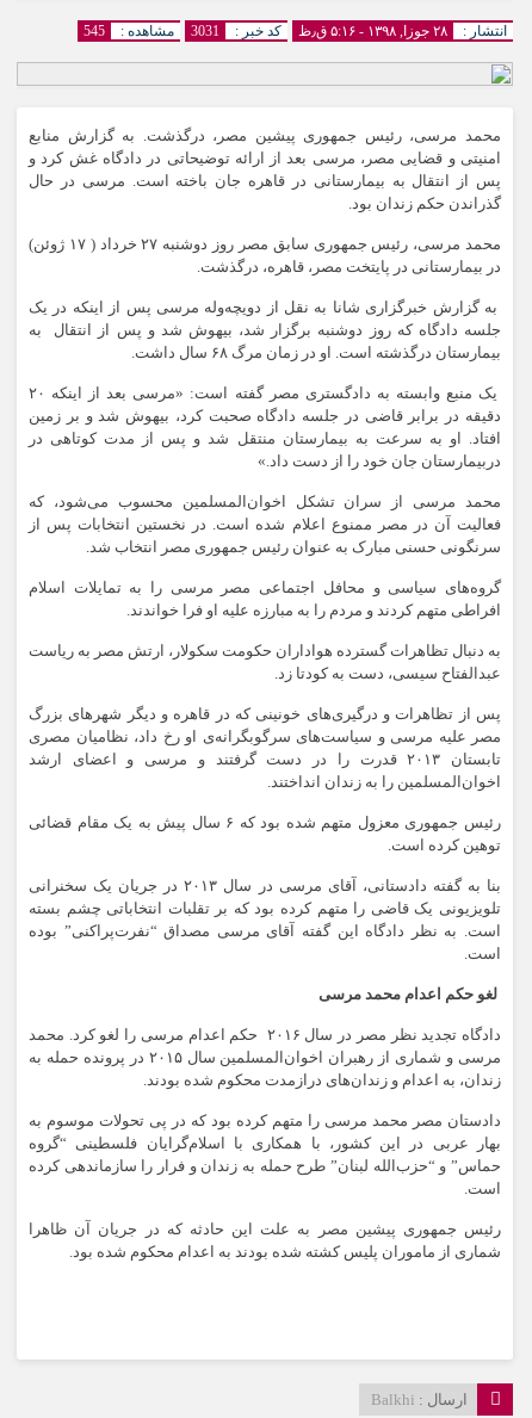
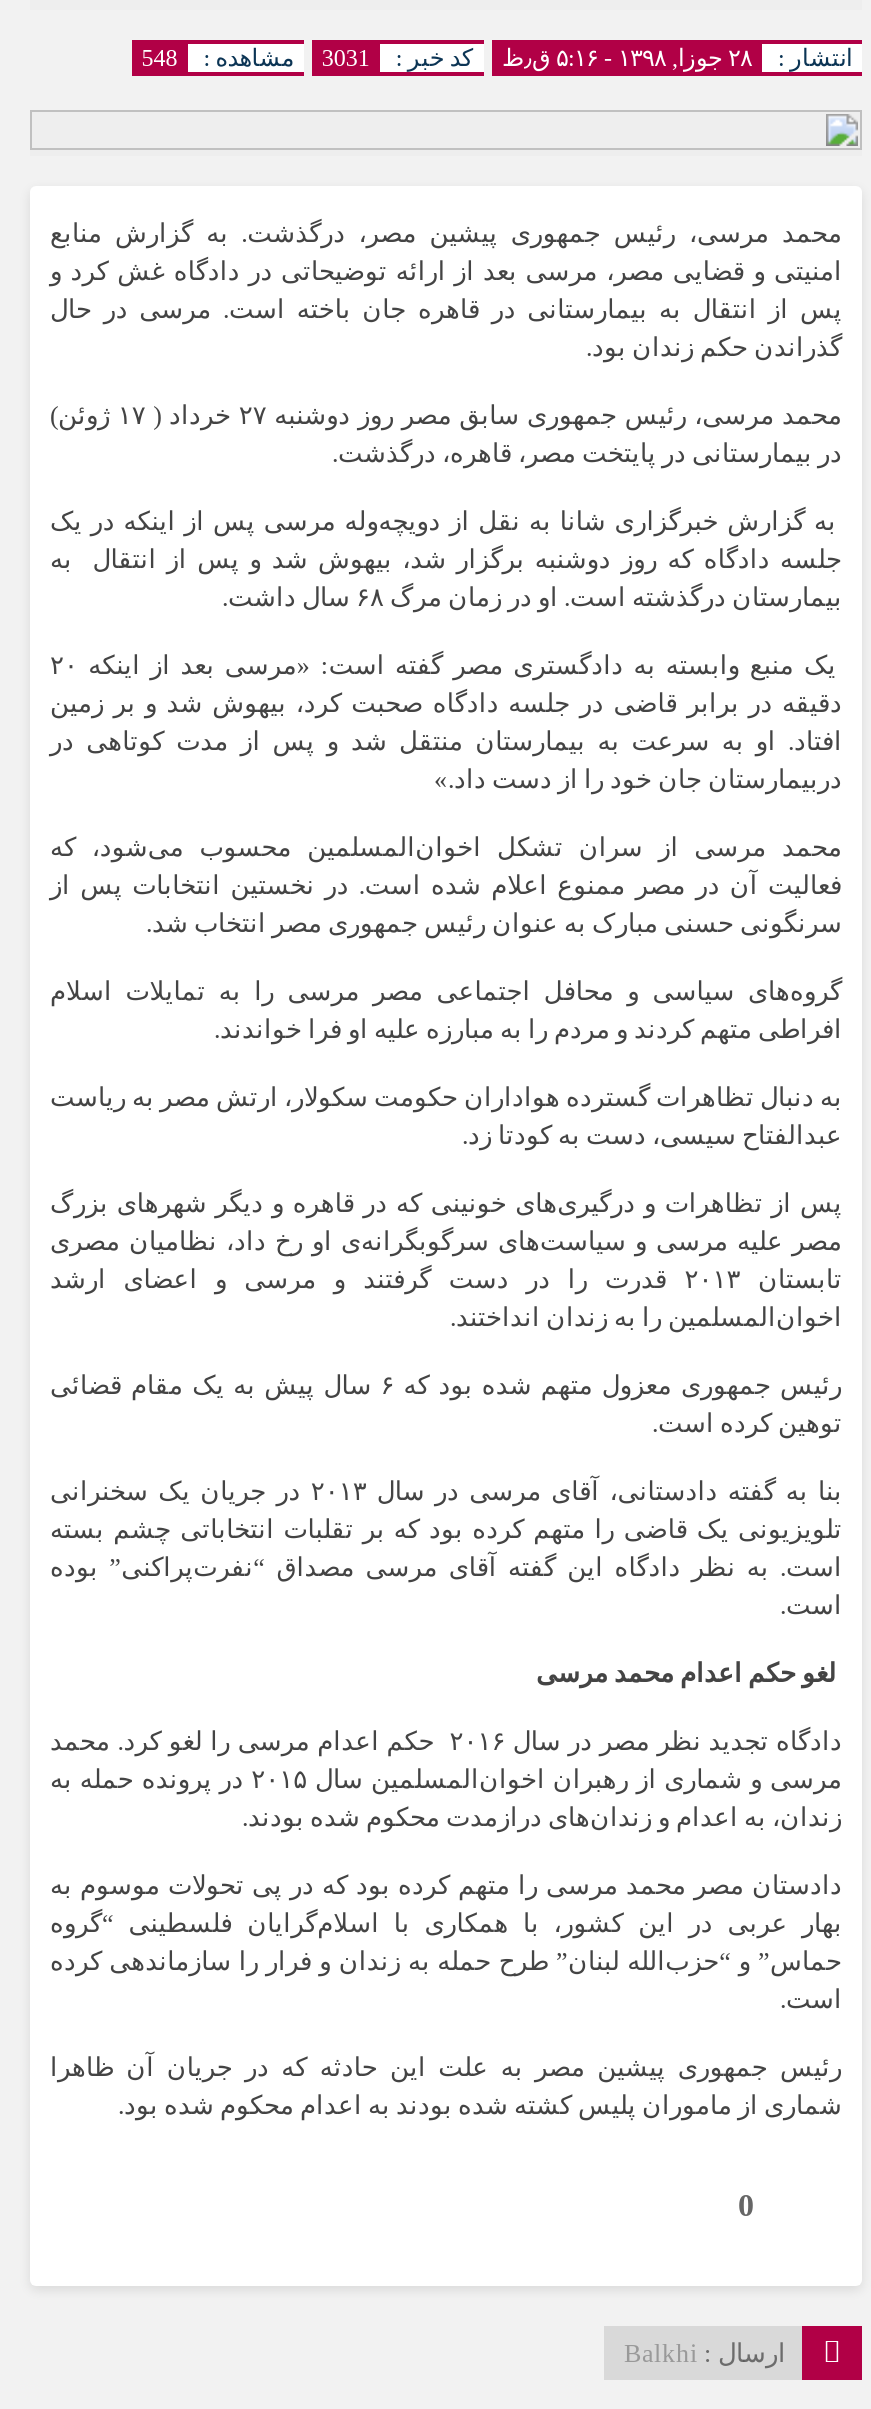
- کد خبر : 3031 مشاهده : 545
+ کد خبر : 3031 مشاهده : 548

+ 0
